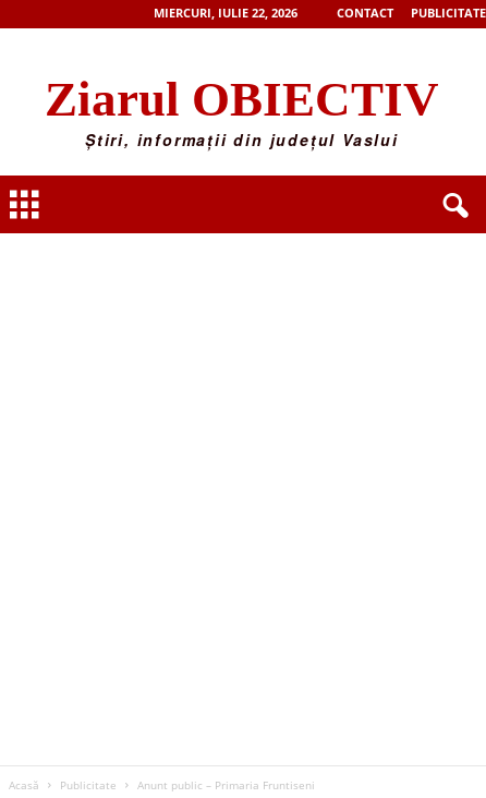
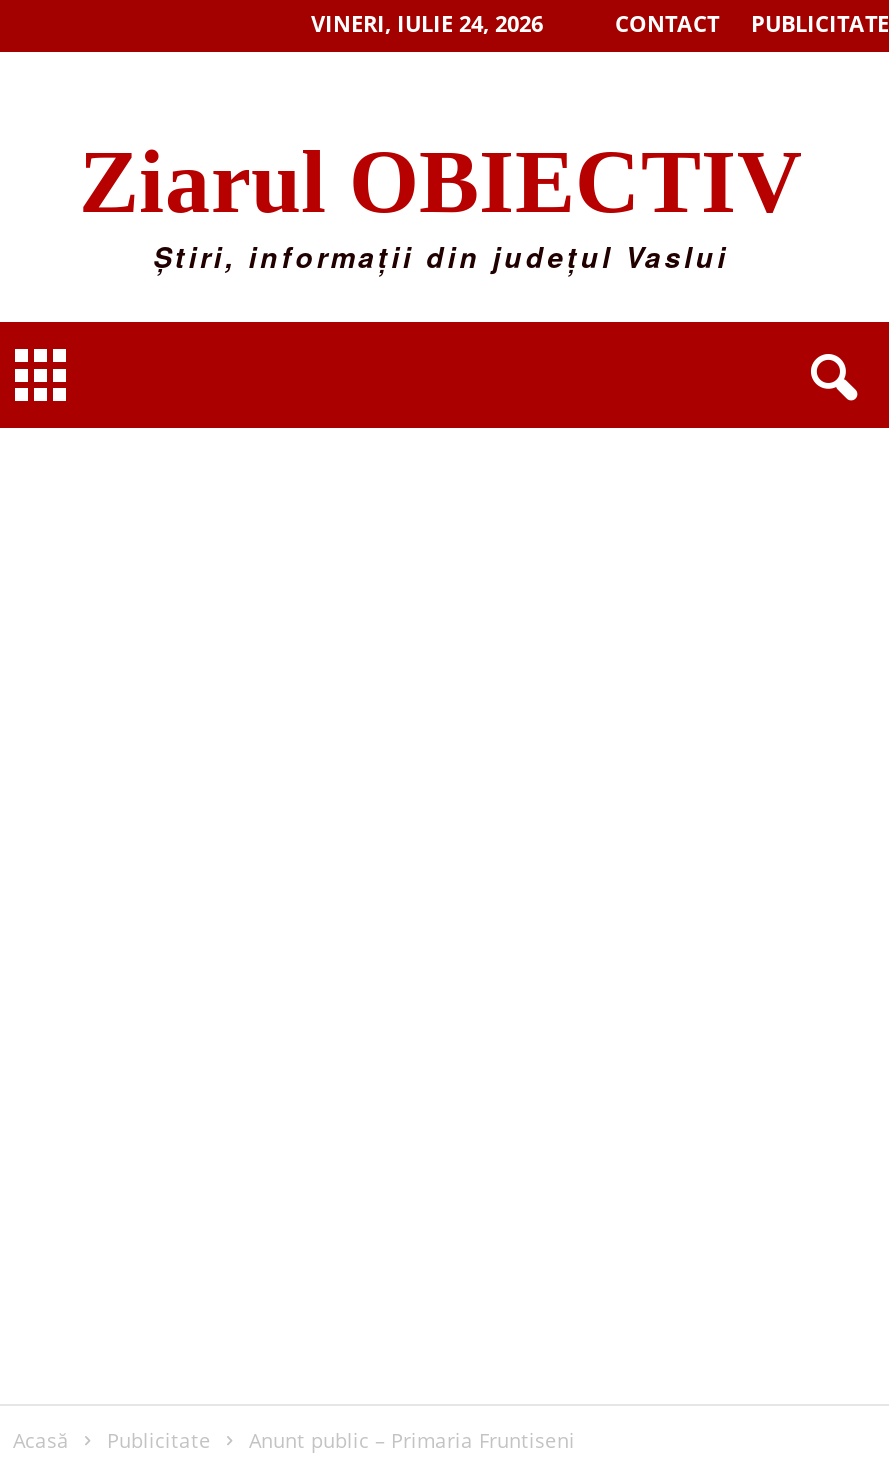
- MIERCURI, IULIE 22, 2026
+ VINERI, IULIE 24, 2026
